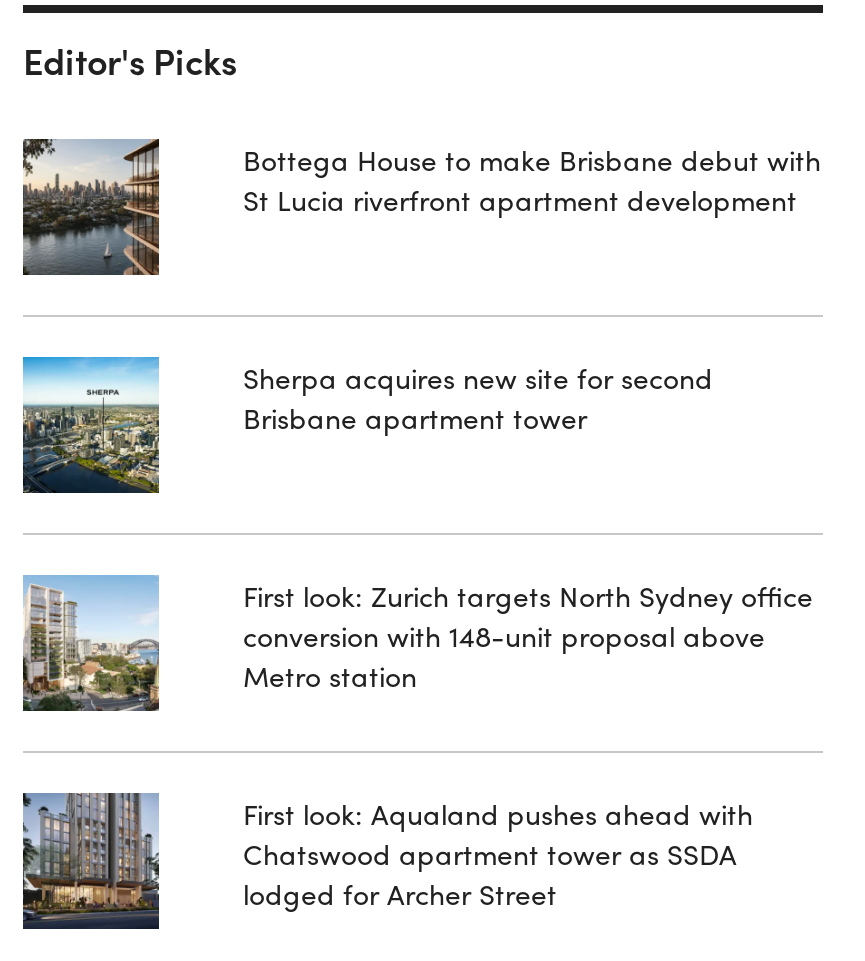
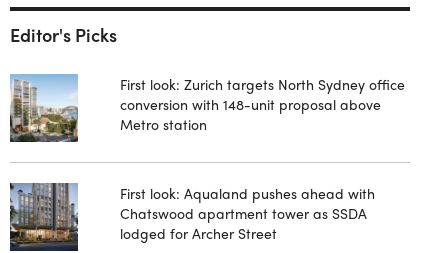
- [image]

- Bottega House to make Brisbane debut with
- St Lucia riverfront apartment development

- [image]

- Sherpa acquires new site for second
- Brisbane apartment tower
